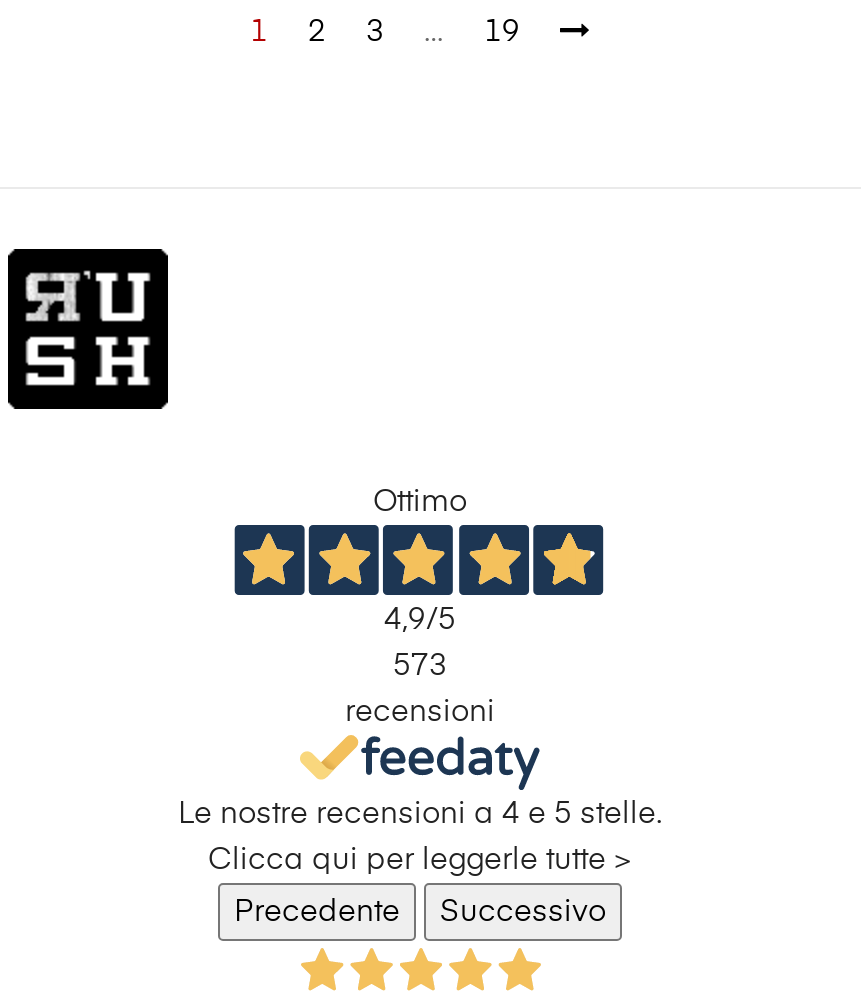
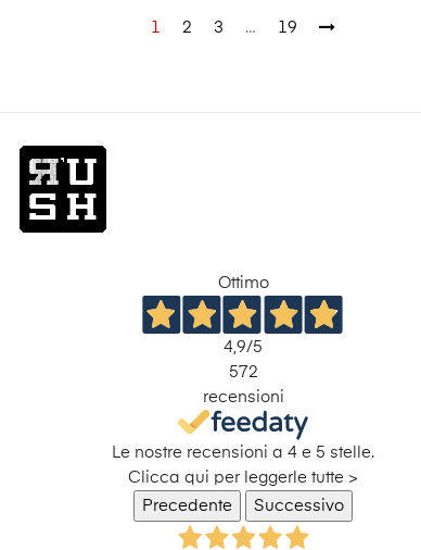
- 573
+ 572
